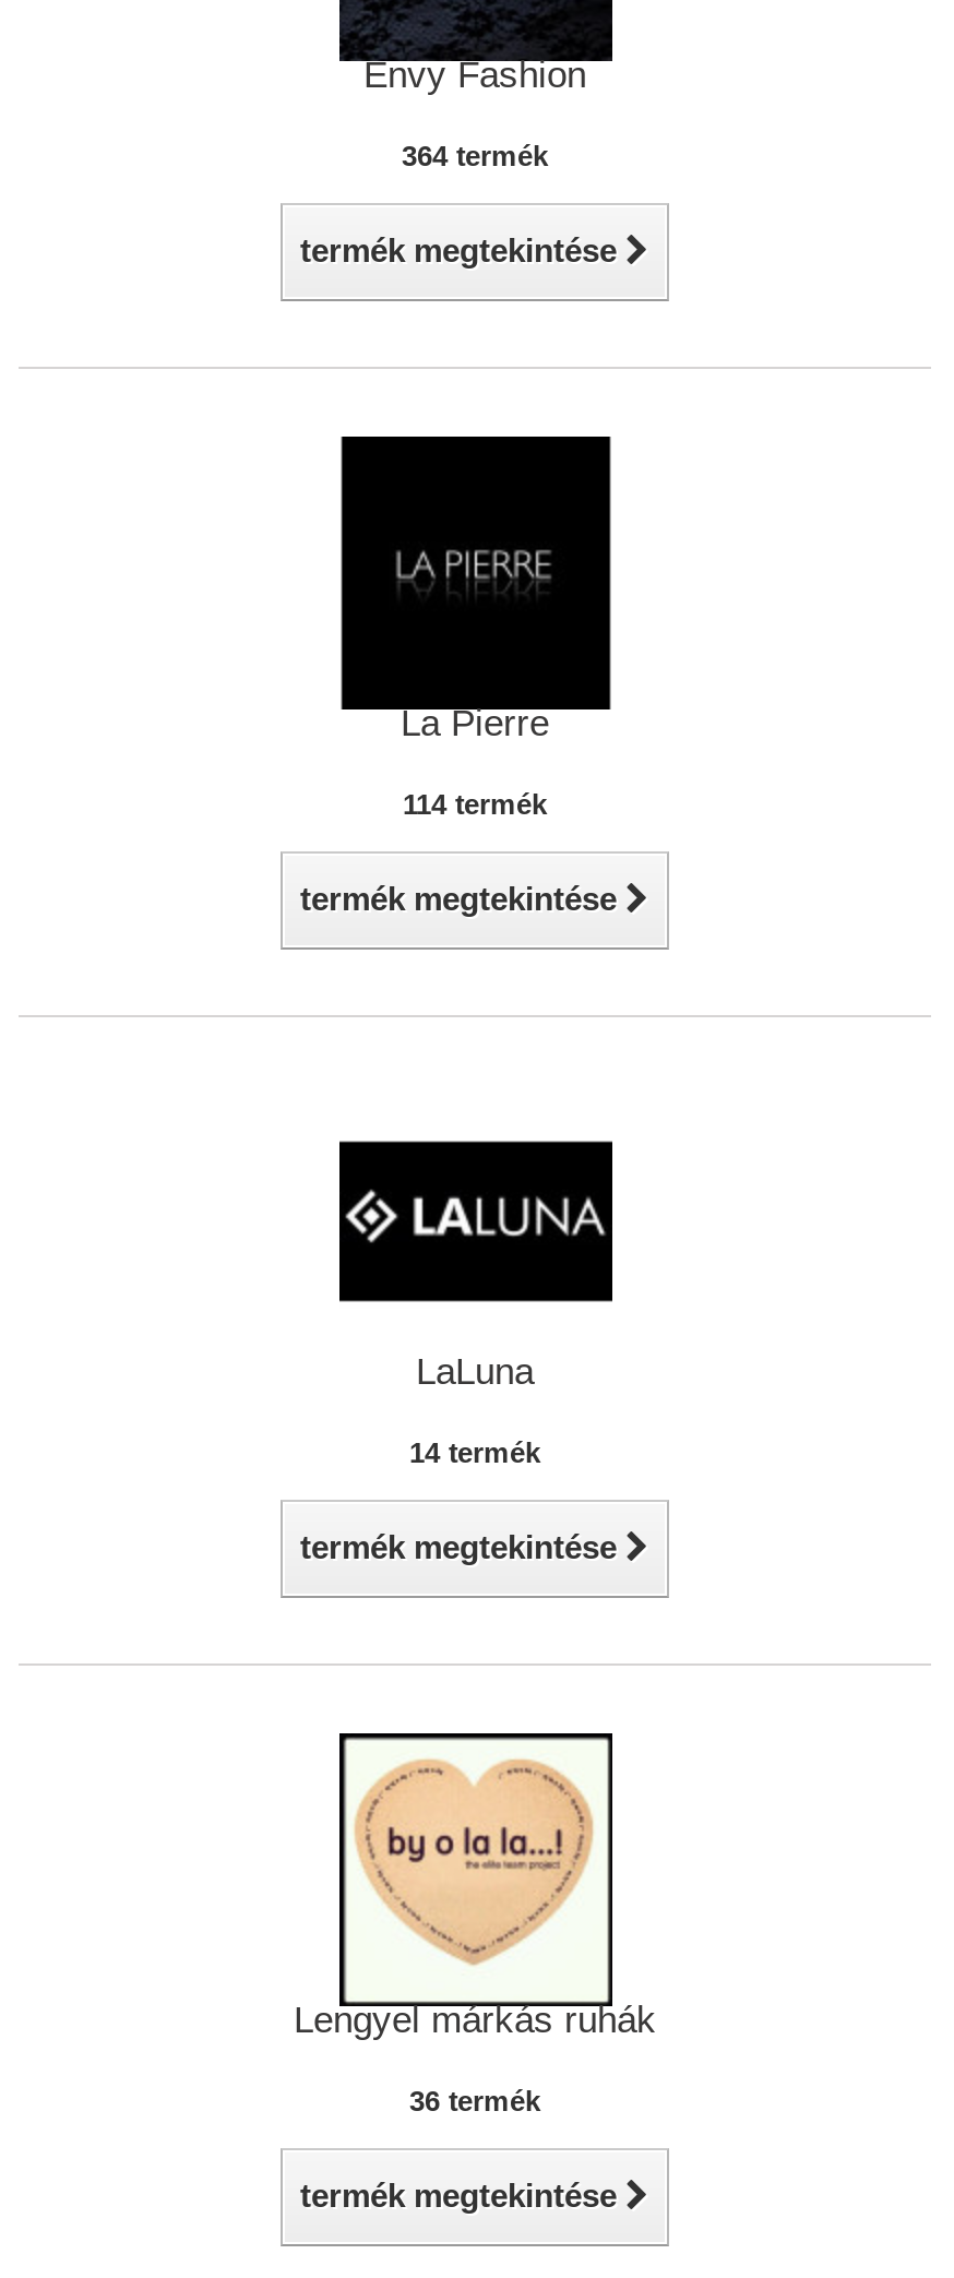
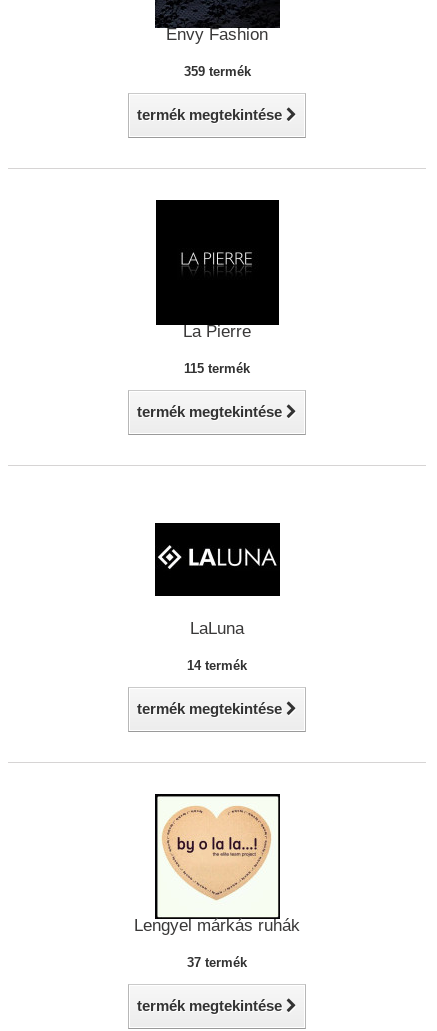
- 364 termék
+ 359 termék

- 114 termék
+ 115 termék

- 36 termék
+ 37 termék
